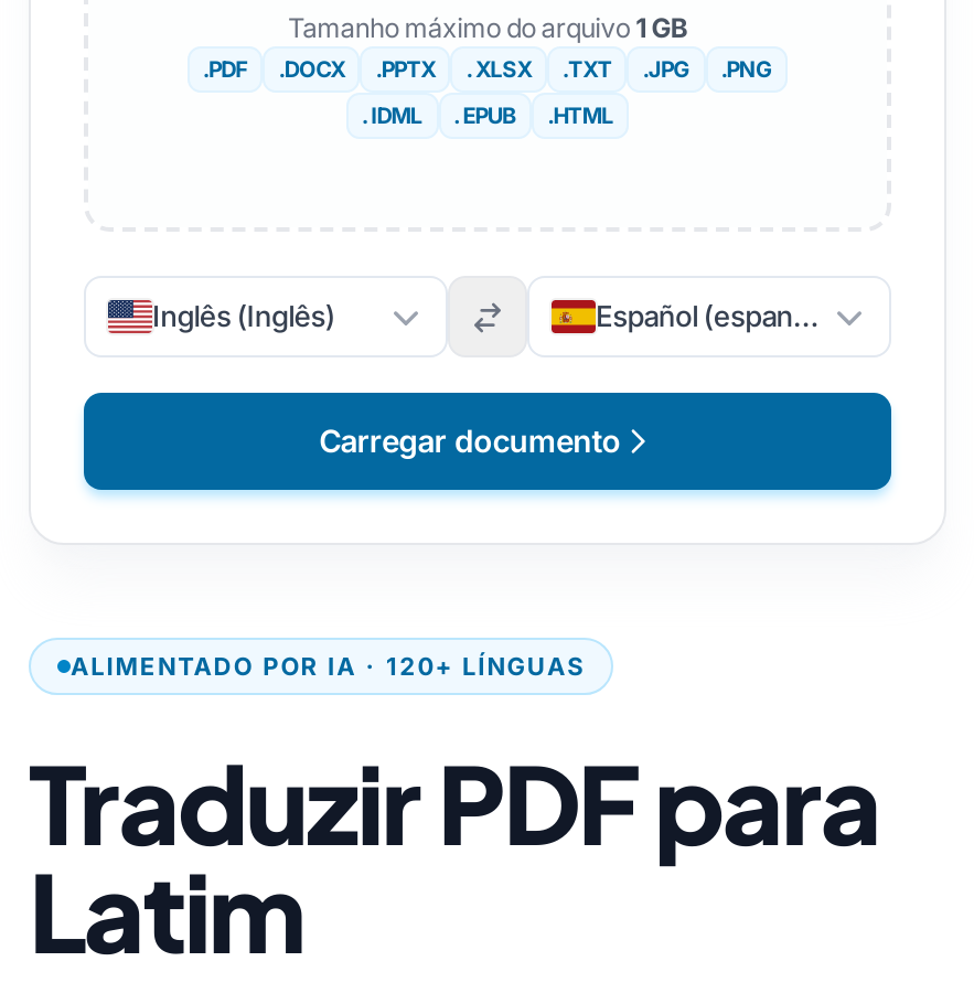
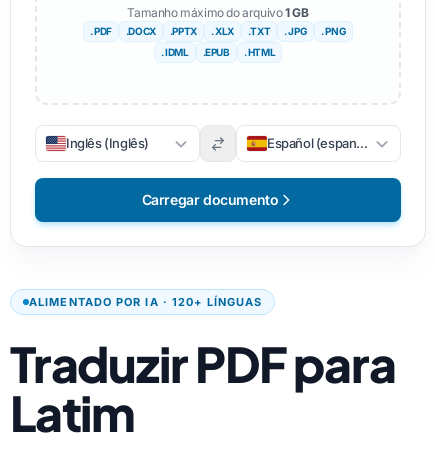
- .PDF
+ . PDF

- . XLSX
+ . XLX
